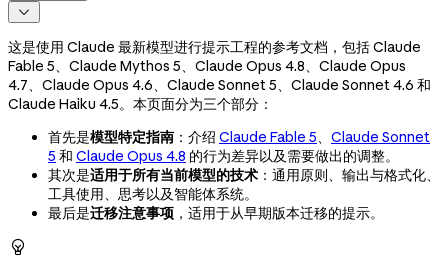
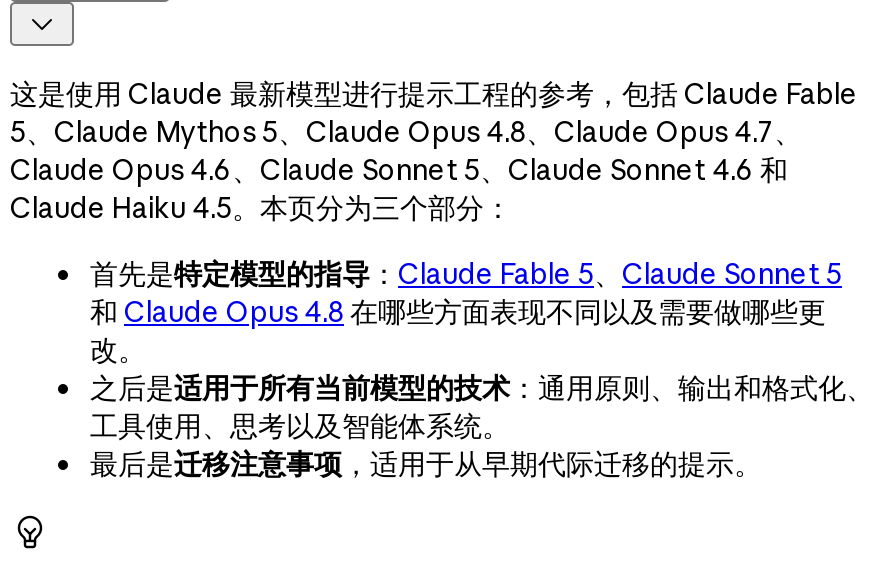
- 这是使用 Claude 最新模型进行提示工程的参考文档，包括 Claude
- Fable 5、Claude Mythos 5、Claude Opus 4.8、Claude Opus
- 4.7、Claude Opus 4.6、Claude Sonnet 5、Claude Sonnet 4.6 和
- Claude Haiku 4.5。本页面分为三个部分：
+ 这是使用 Claude 最新模型进行提示工程的参考，包括 Claude Fable
+ 5、Claude Mythos 5、Claude Opus 4.8、Claude Opus 4.7、
+ Claude Opus 4.6、Claude Sonnet 5、Claude Sonnet 4.6 和
+ Claude Haiku 4.5。本页分为三个部分：

- 首先是模型特定指南：介绍Claude Fable 5、Claude Sonnet
- 5和Claude Opus 4.8的行为差异以及需要做出的调整。
- 其次是适用于所有当前模型的技术：通用原则、输出与格式化、
+ 首先是特定模型的指导：Claude Fable 5、Claude Sonnet 5
+ 和Claude Opus 4.8在哪些方面表现不同以及需要做哪些更
+ 改。
+ 之后是适用于所有当前模型的技术：通用原则、输出和格式化、

- 最后是迁移注意事项，适用于从早期版本迁移的提示。
+ 最后是迁移注意事项，适用于从早期代际迁移的提示。
